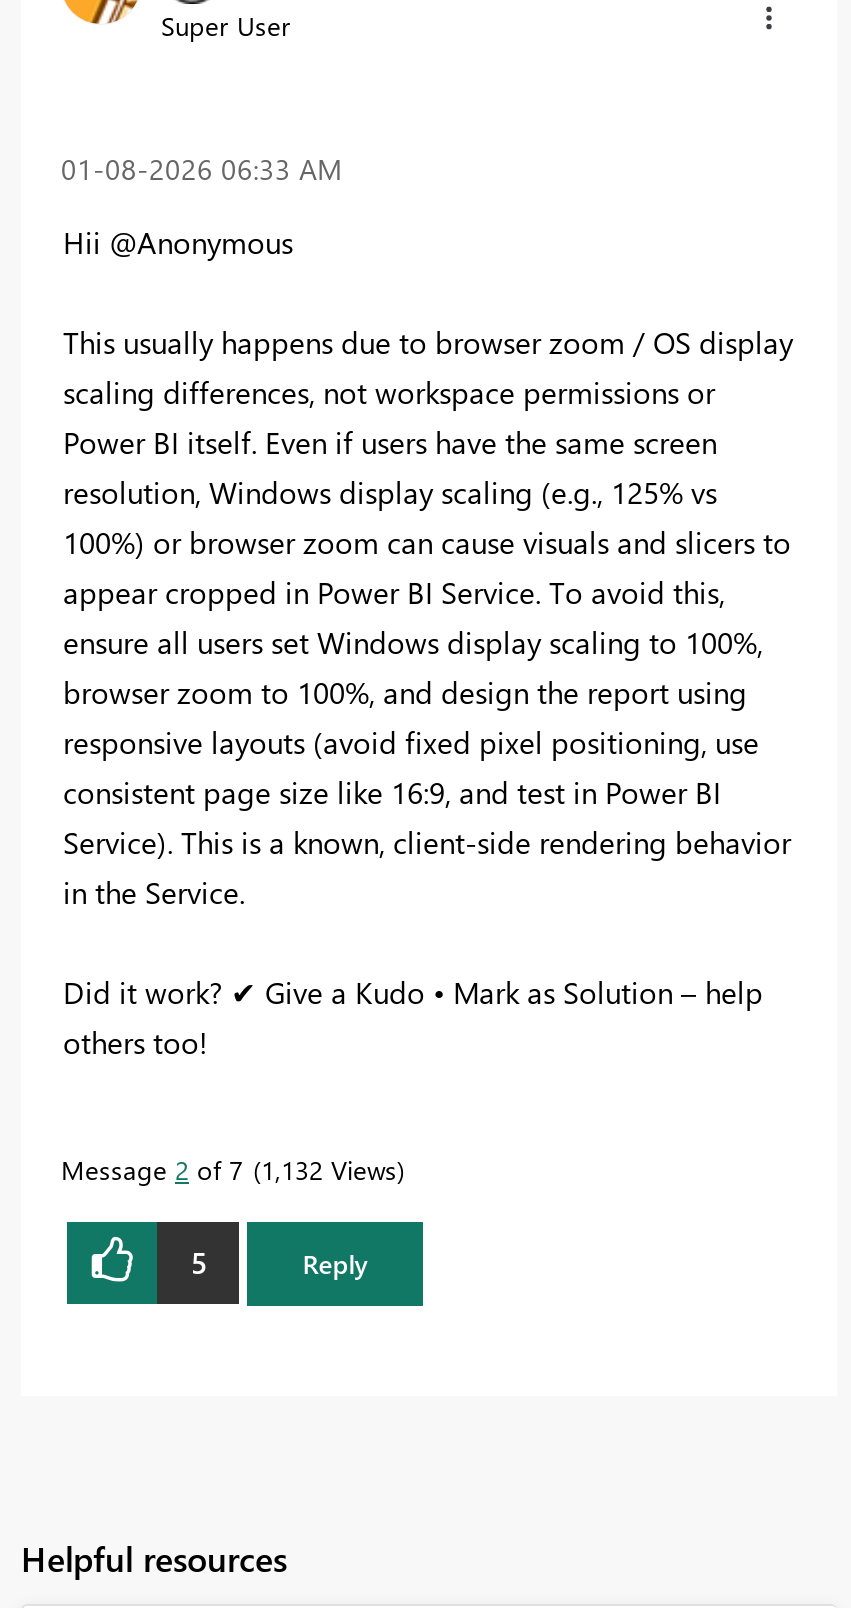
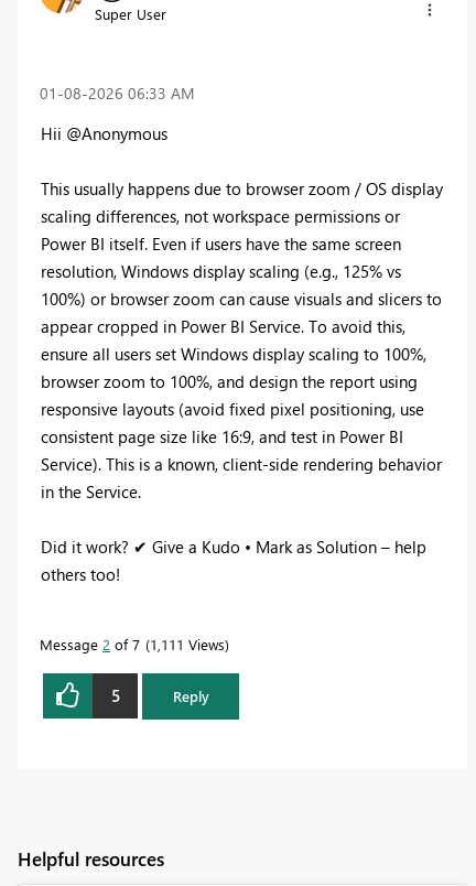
- Message 2 of 7 1,132 Views
+ Message 2 of 7 1,111 Views
